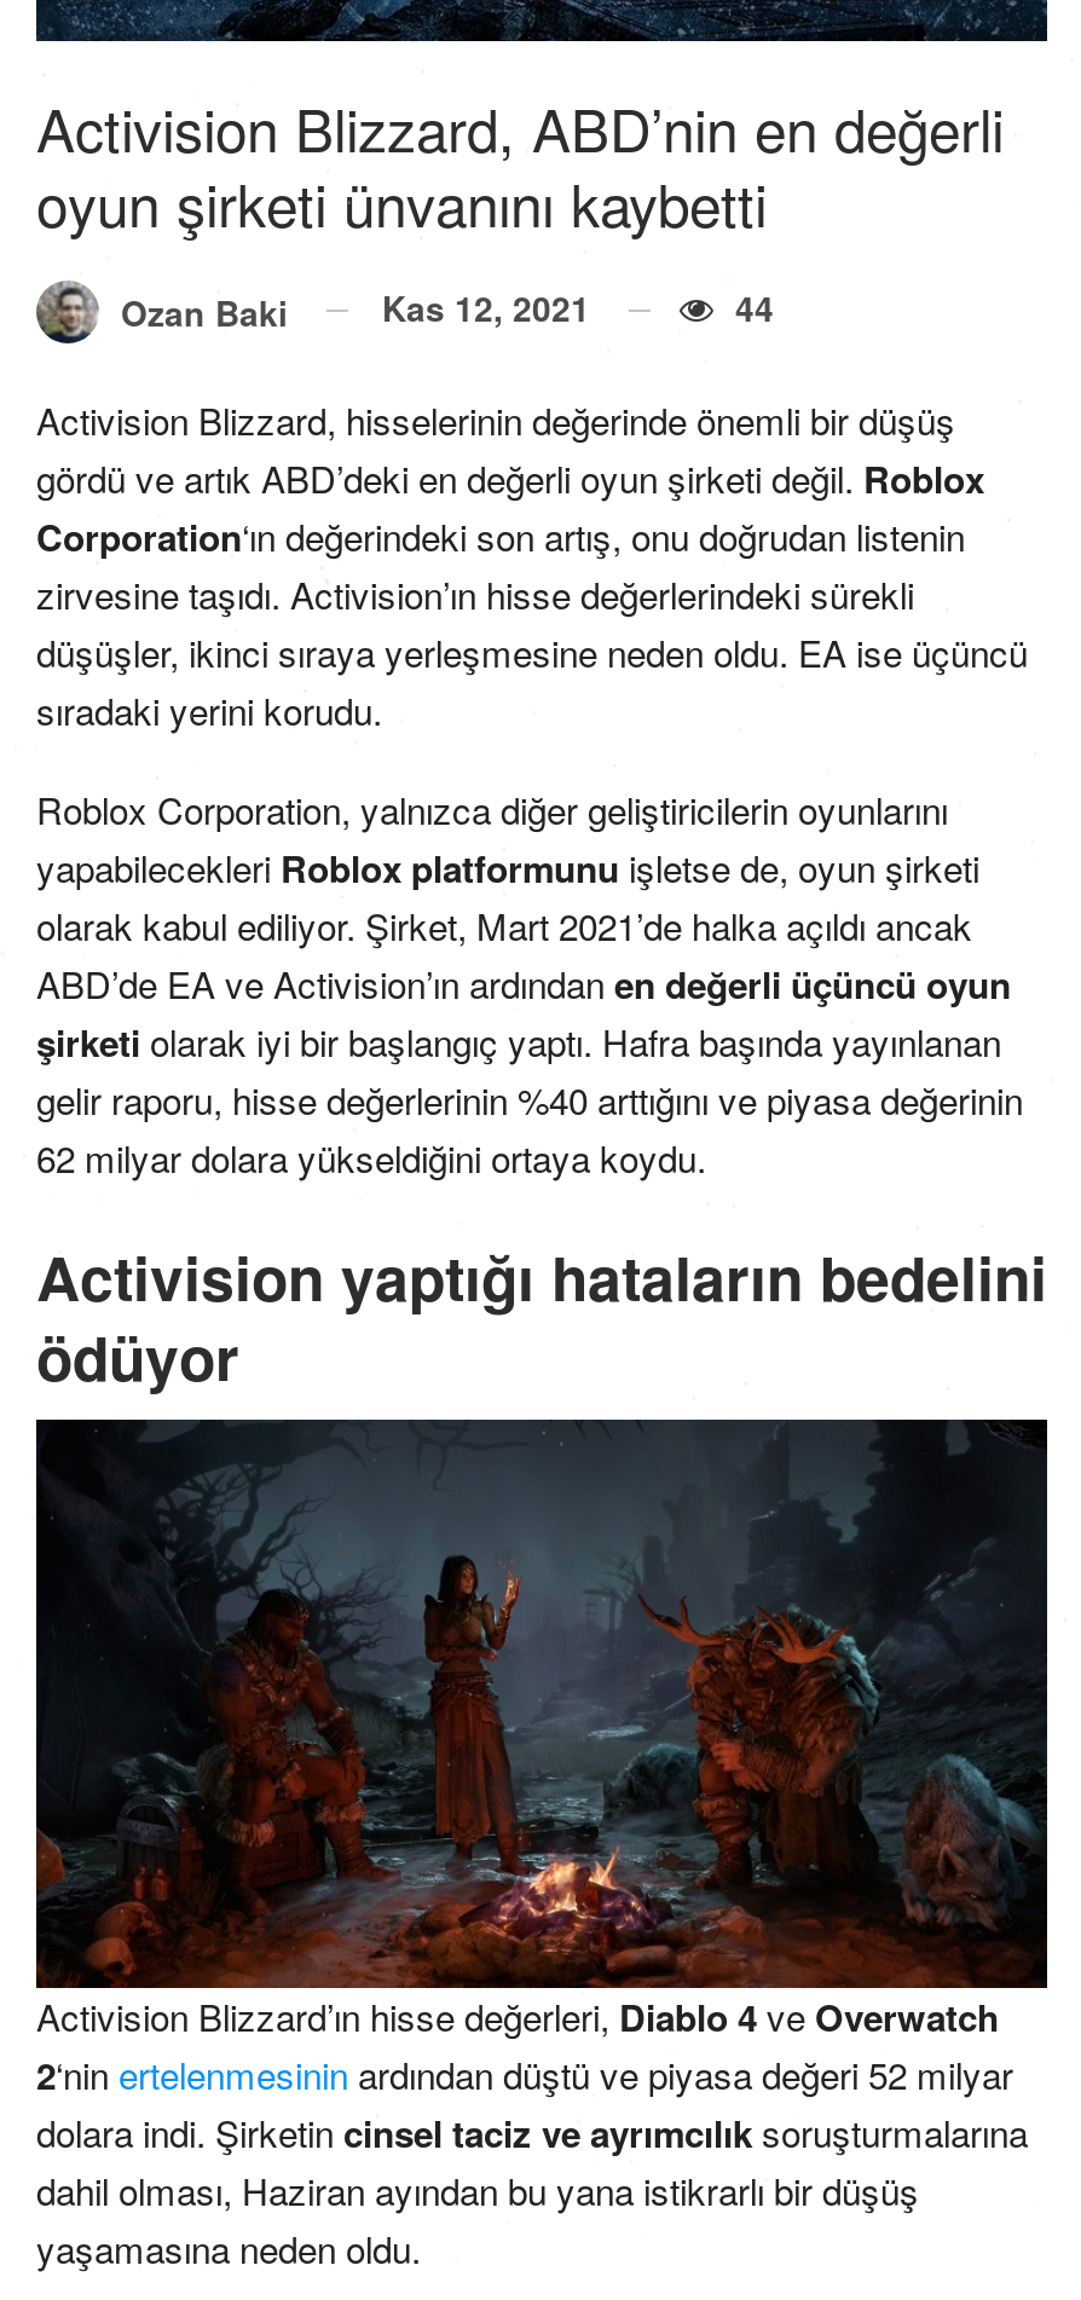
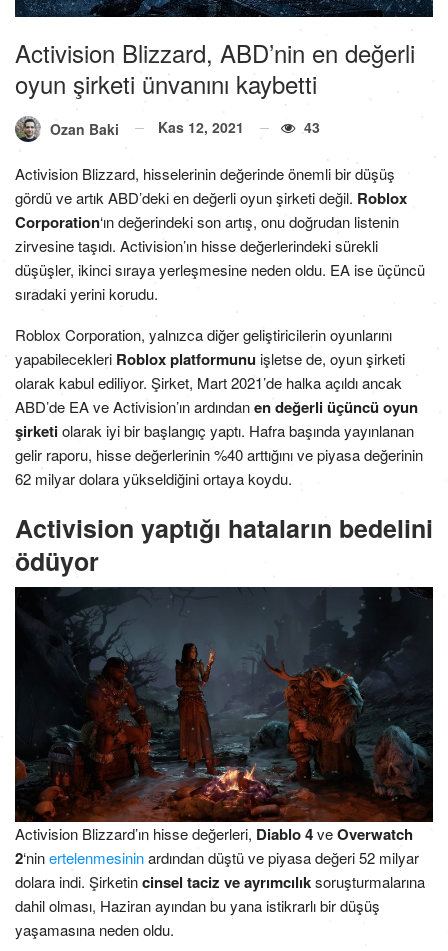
- 44
+ 43
